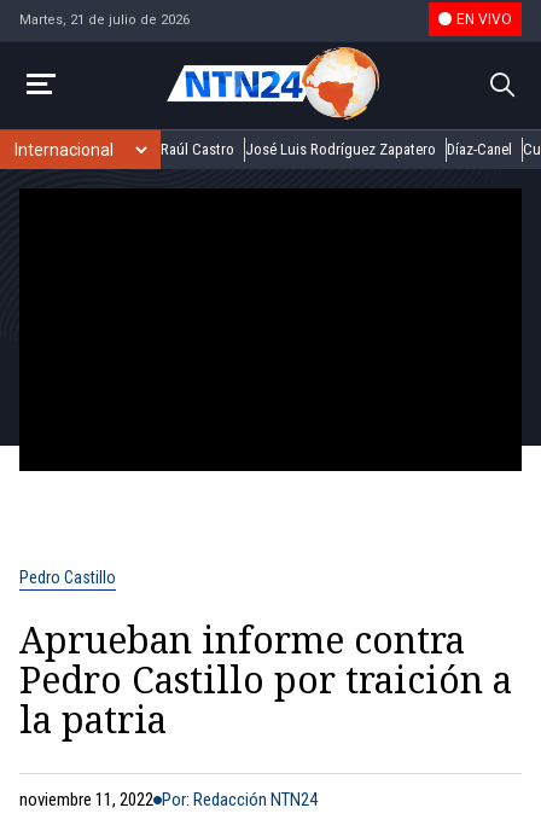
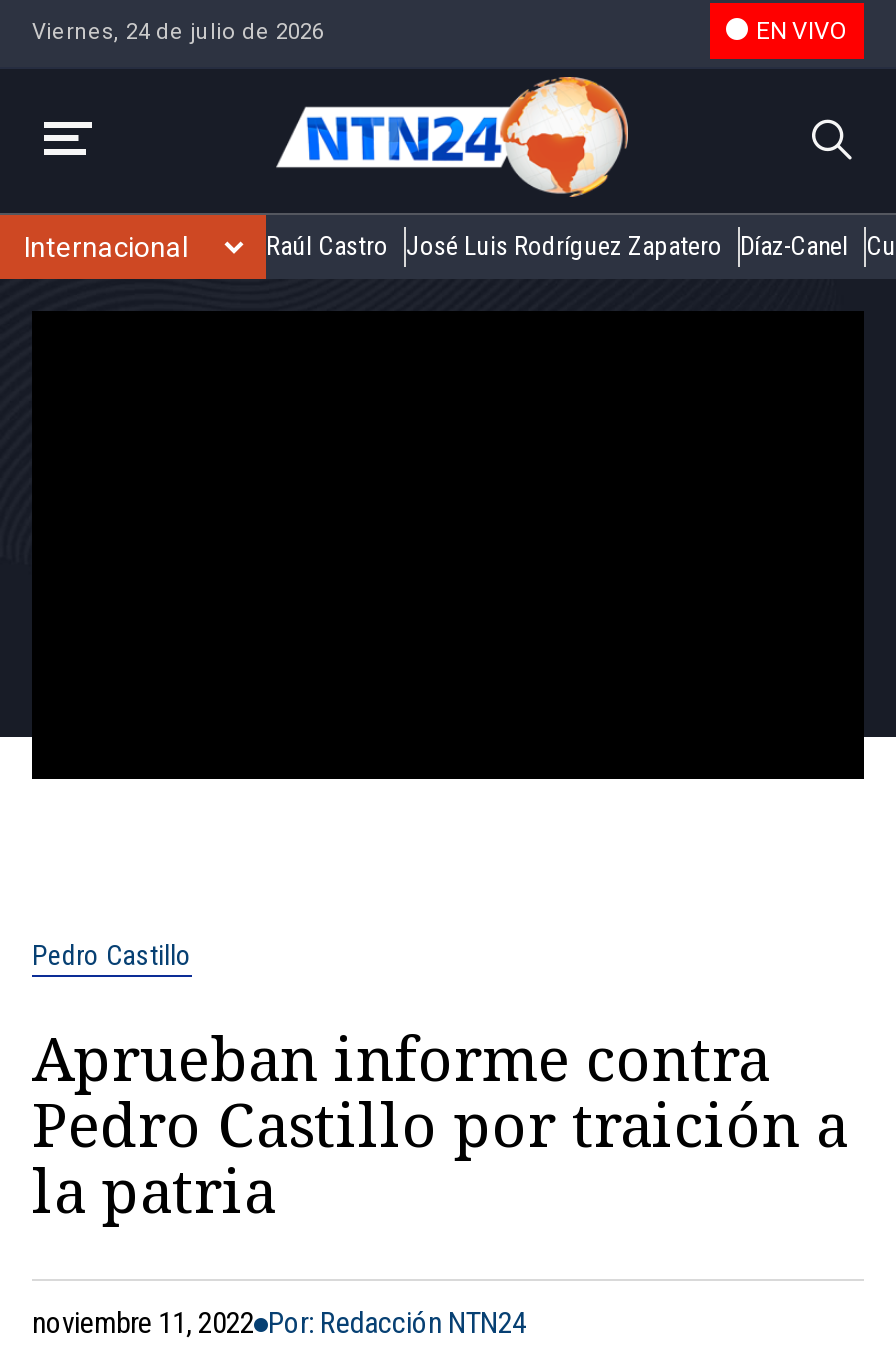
- Martes, 21 de julio de 2026
+ Viernes, 24 de julio de 2026
